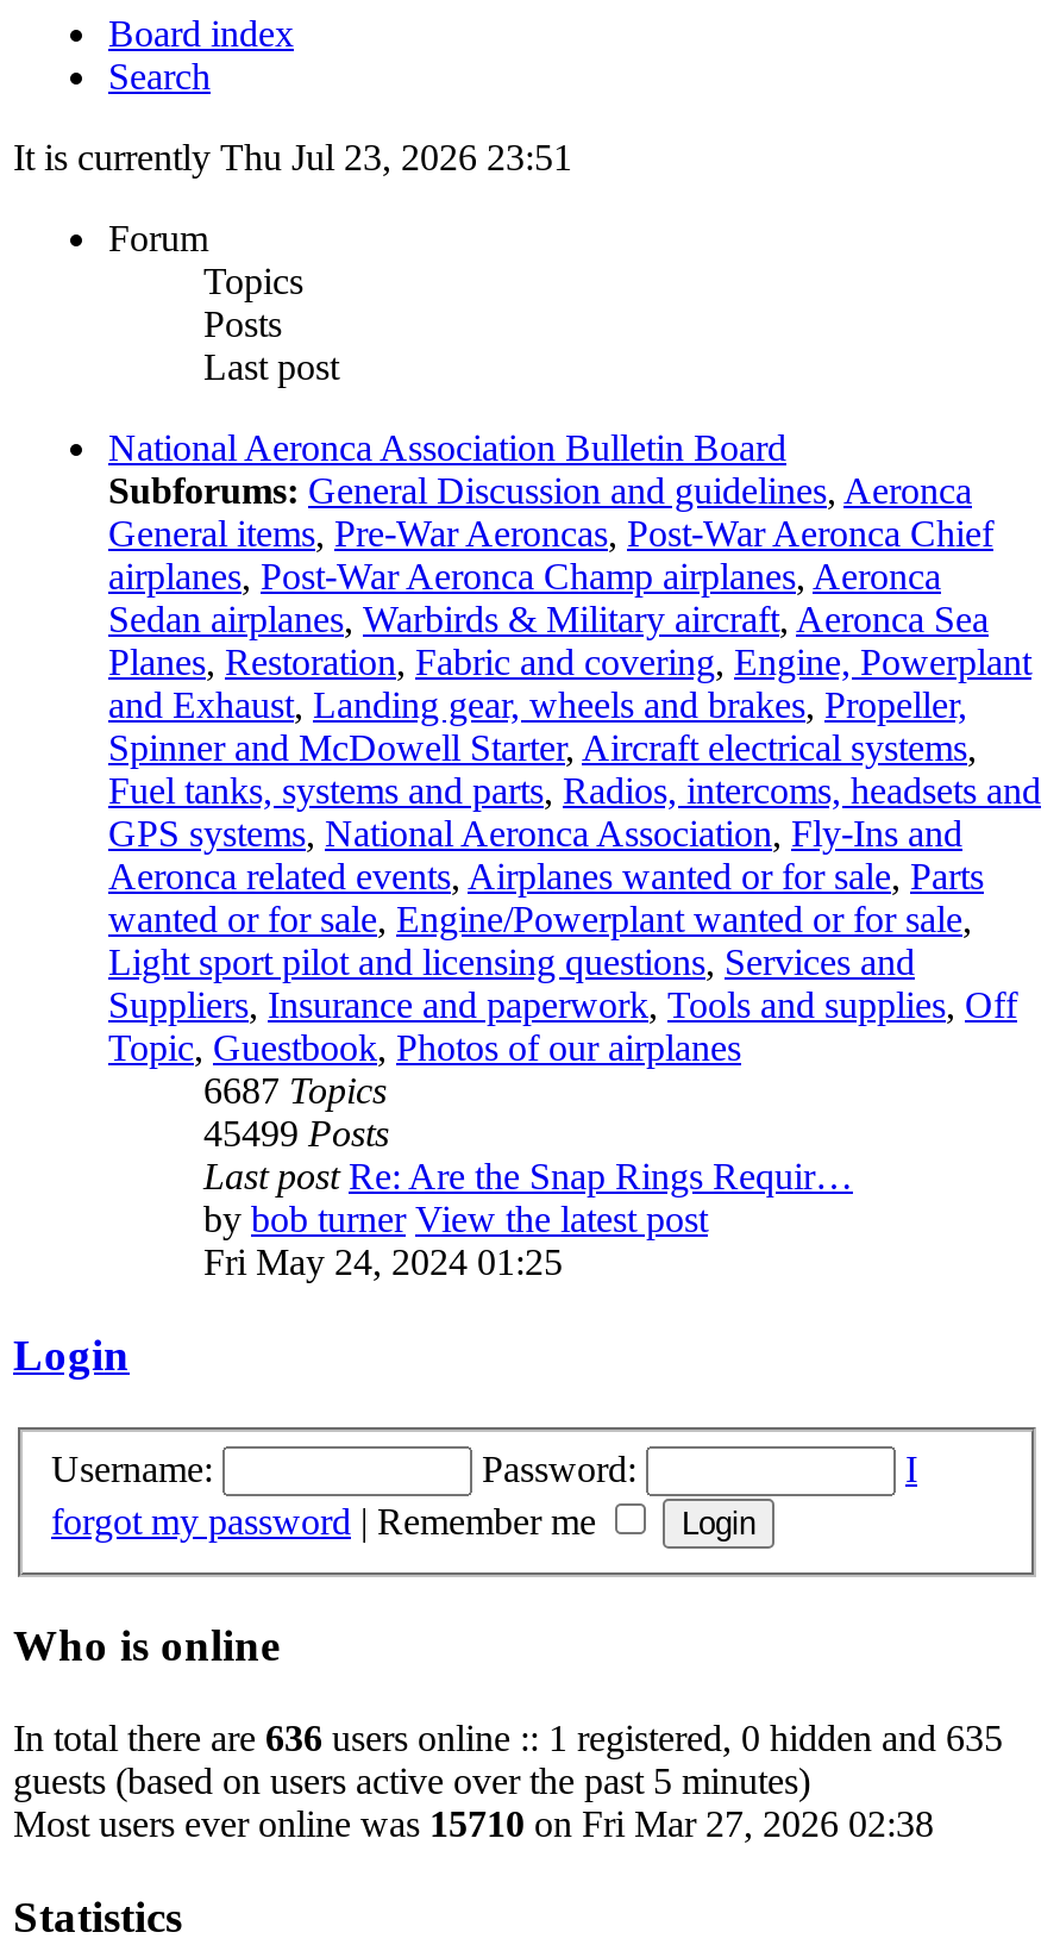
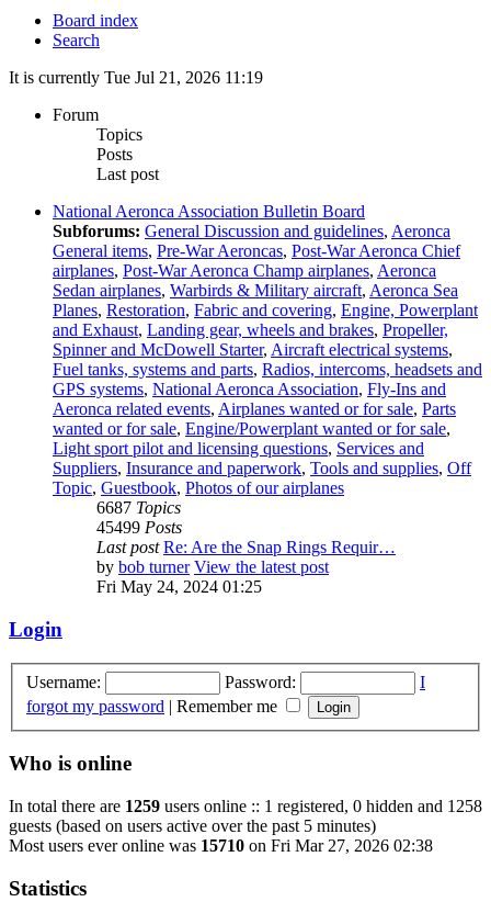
- It is currently Thu Jul 23, 2026 23:51
+ It is currently Tue Jul 21, 2026 11:19

- In total there are 636 users online :: 1 registered, 0 hidden and 635
+ In total there are 1259 users online :: 1 registered, 0 hidden and 1258
